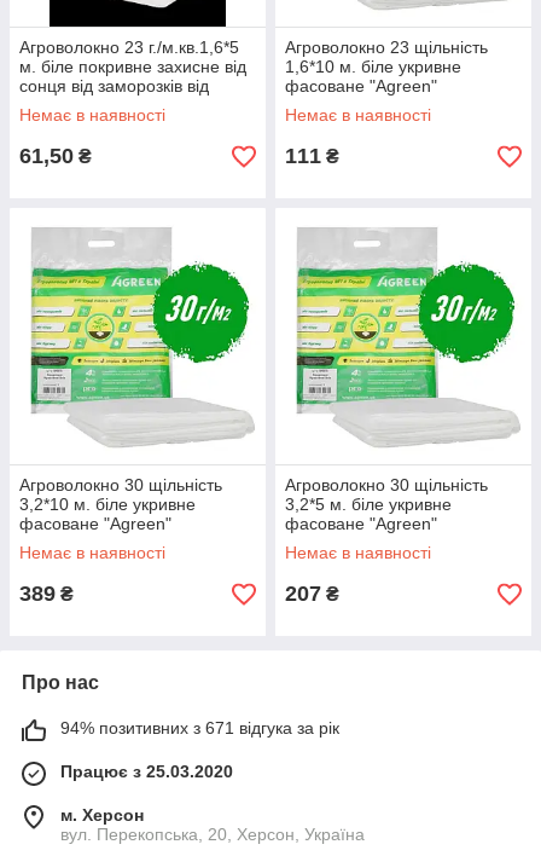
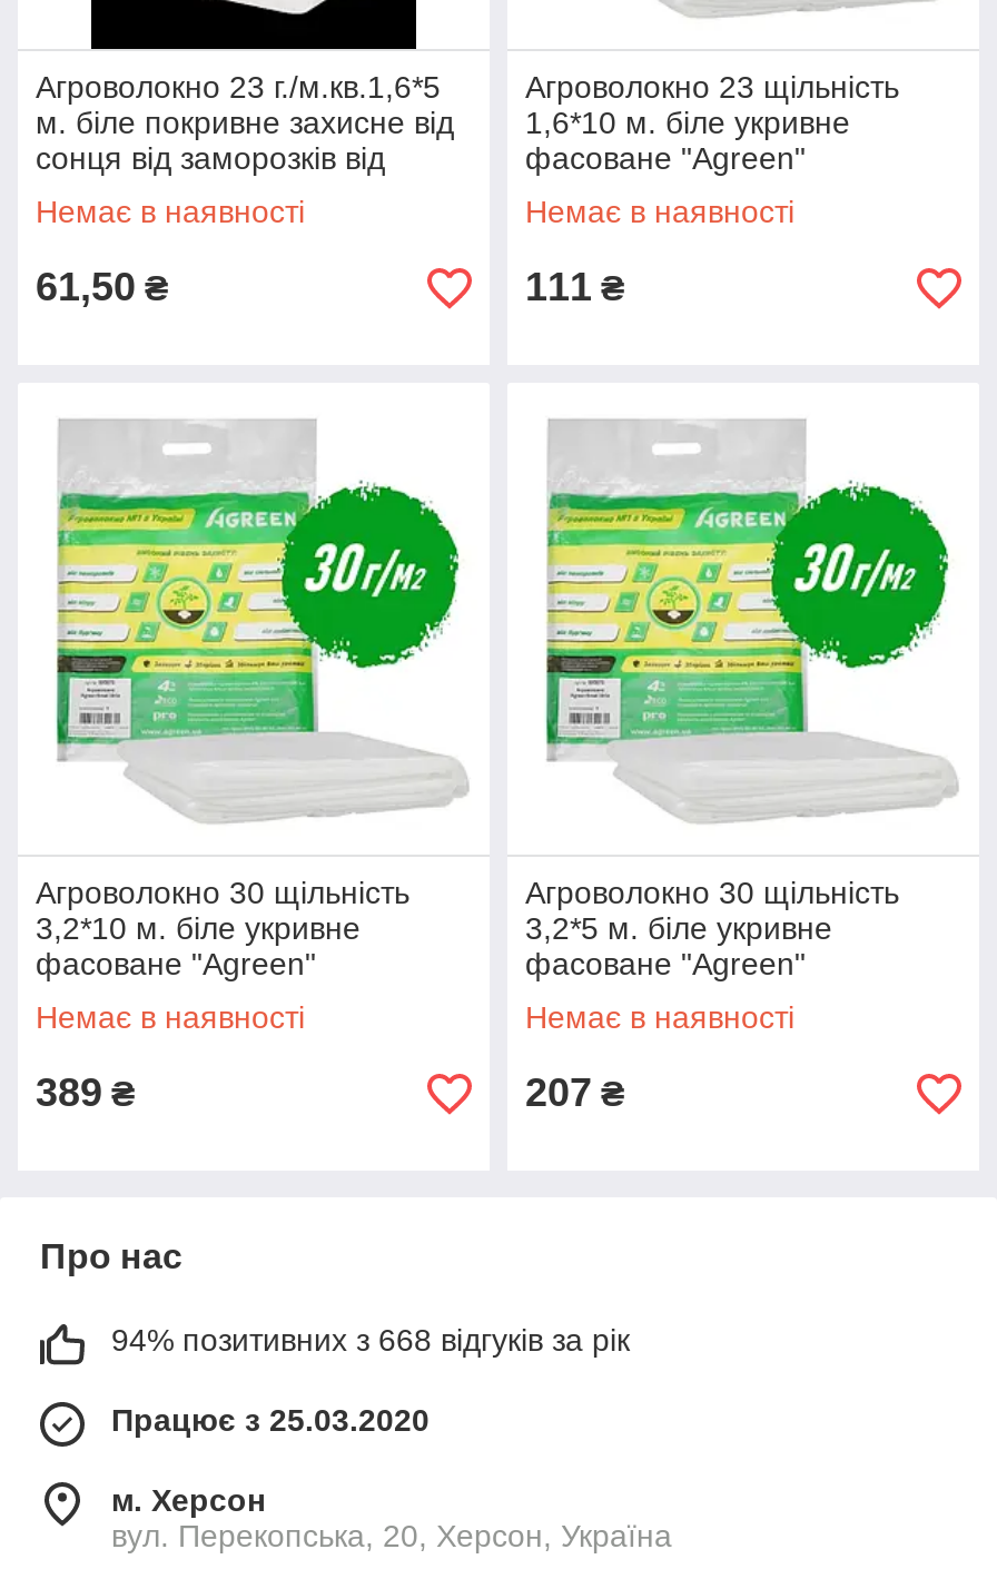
- 94% позитивних з 671 відгука за рік
+ 94% позитивних з 668 відгуків за рік
